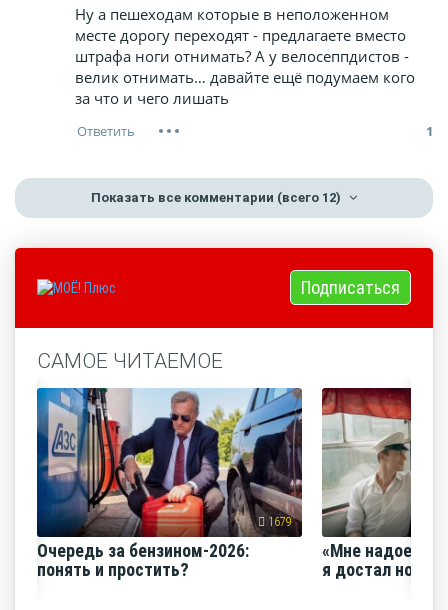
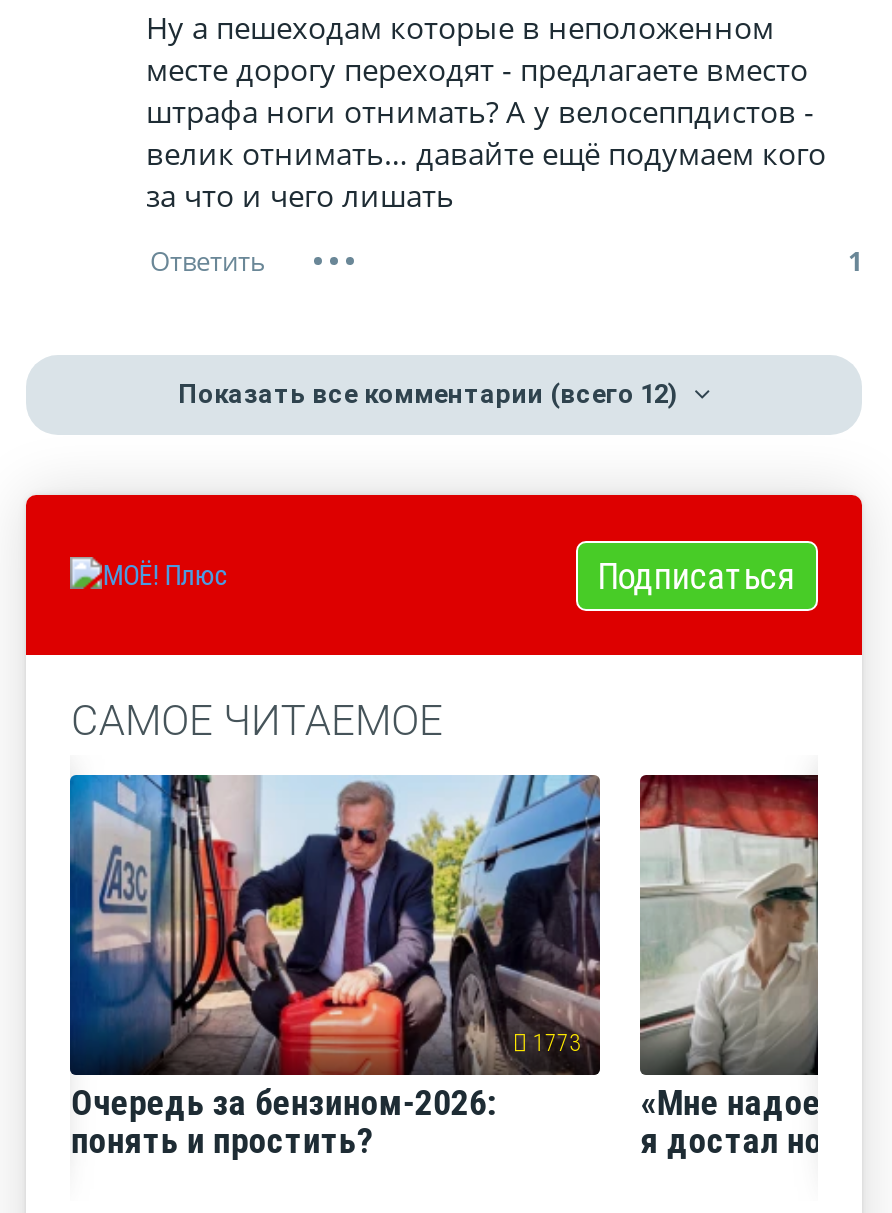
- 1679
+ 1773
